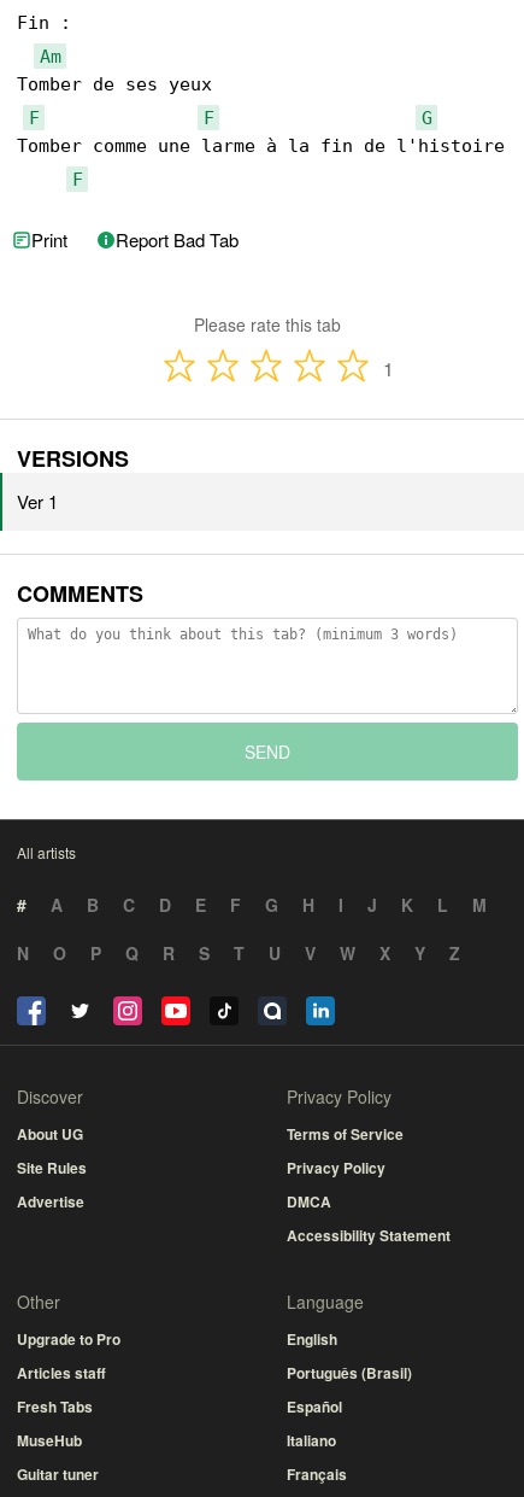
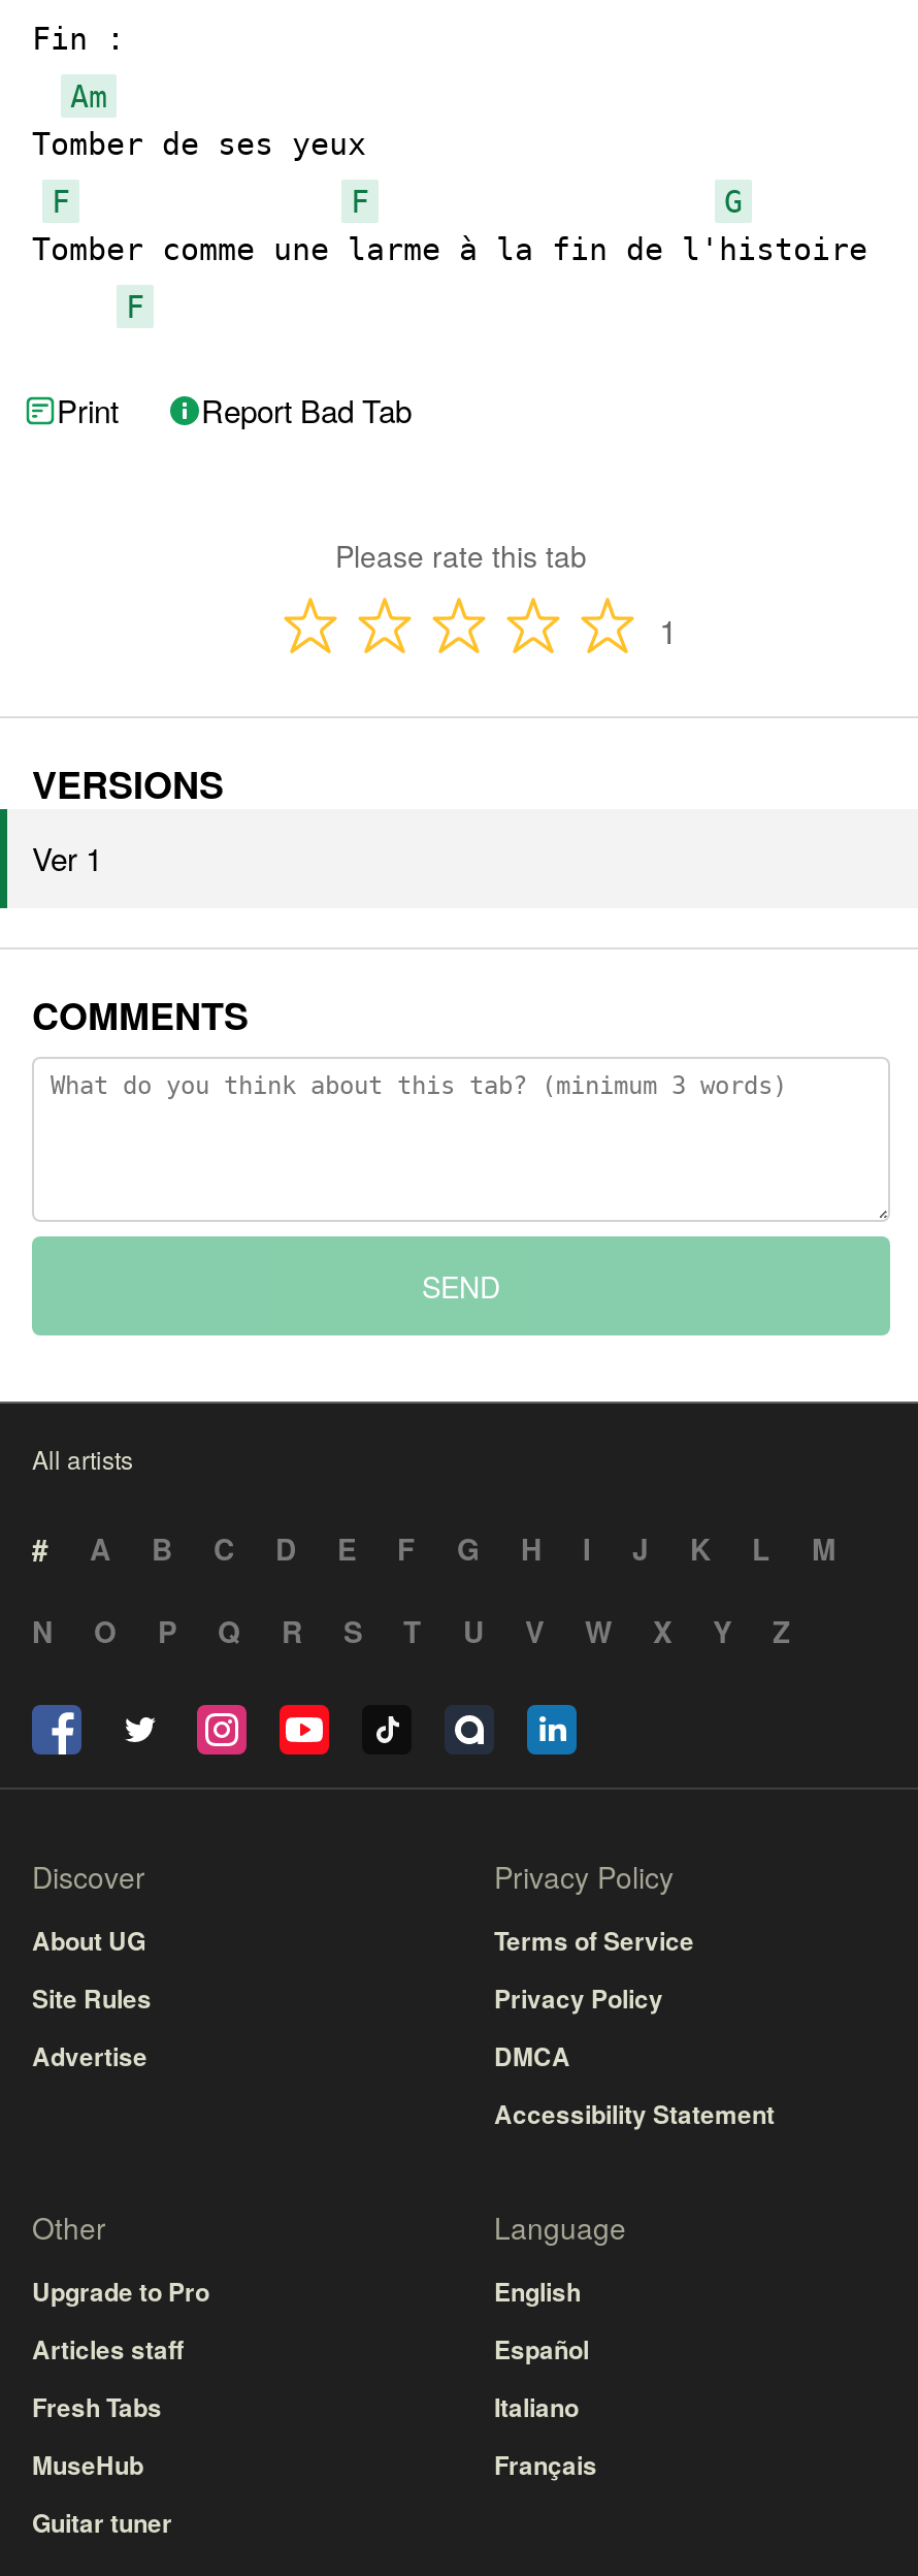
- Português (Brasil)

moved up: Español | Italiano | Français
